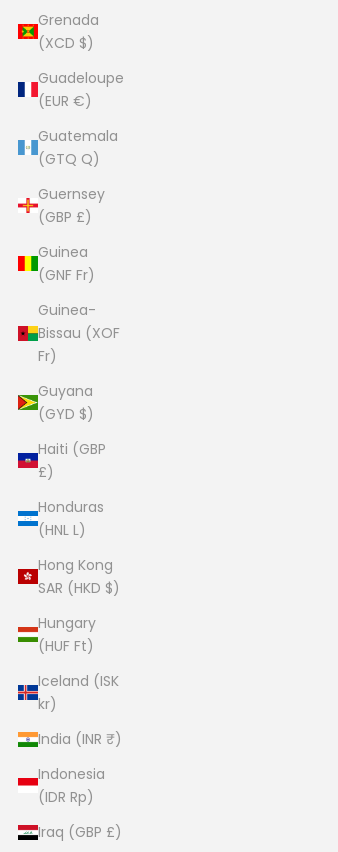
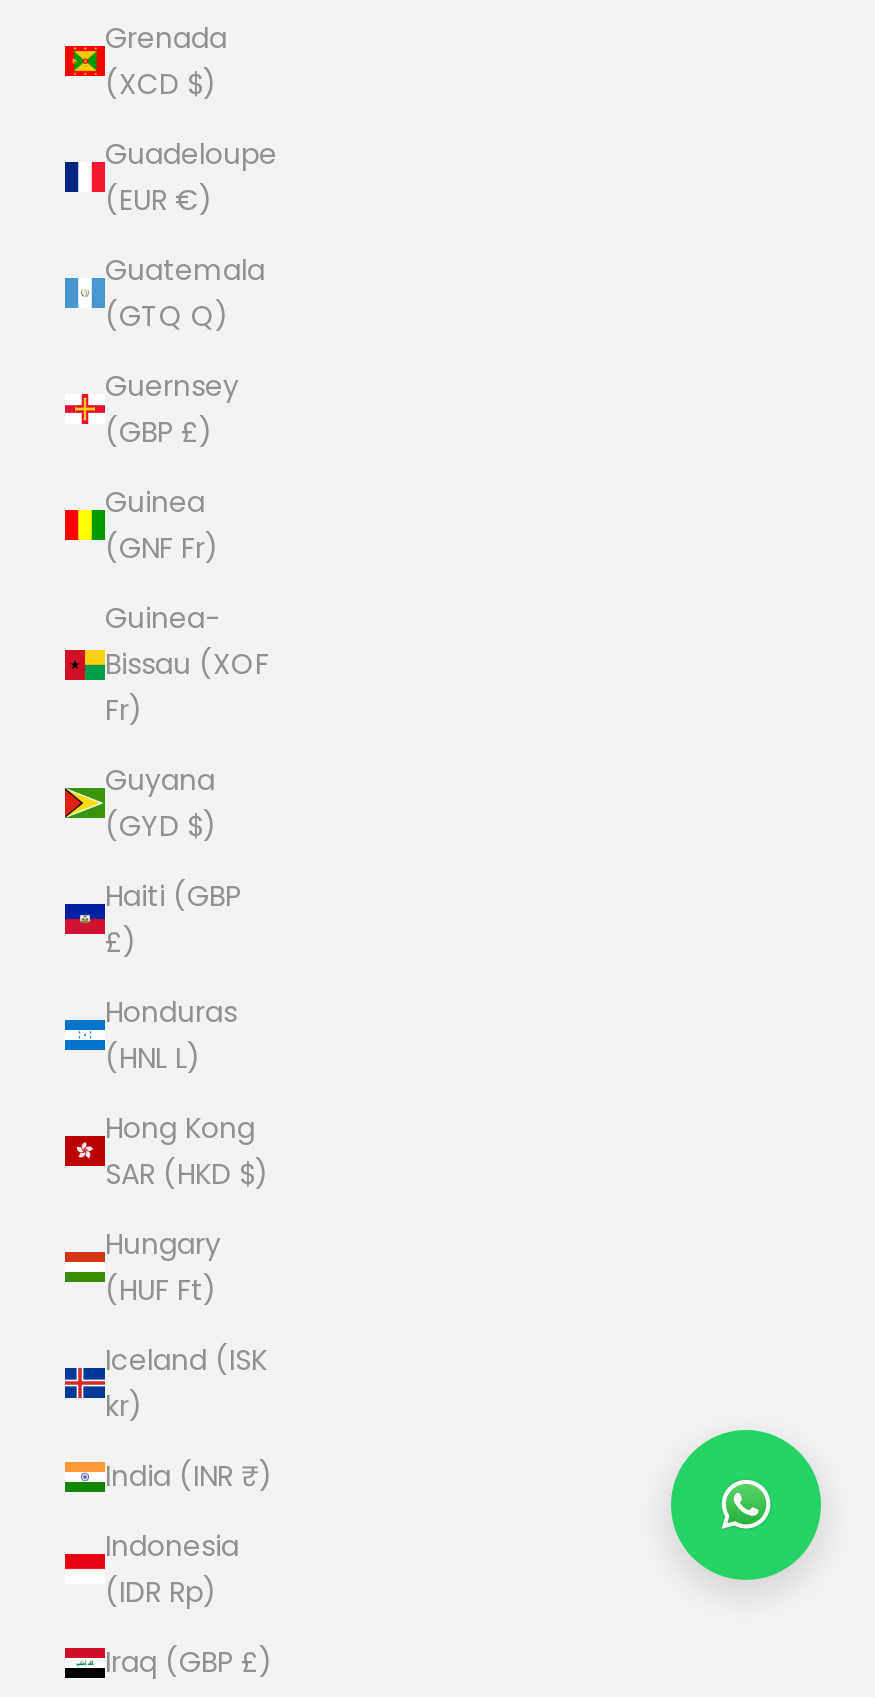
+ [image]
